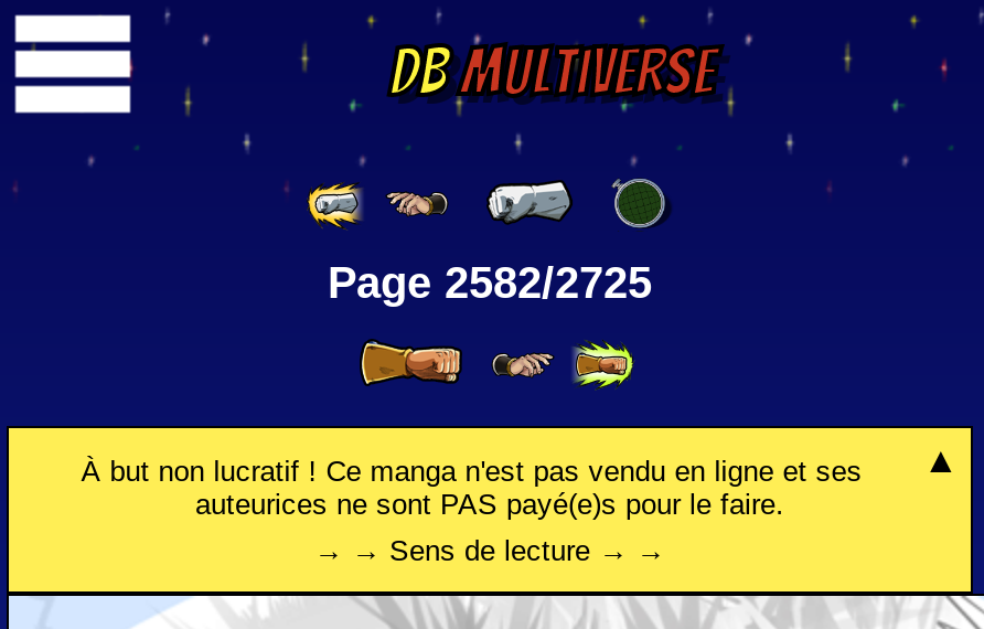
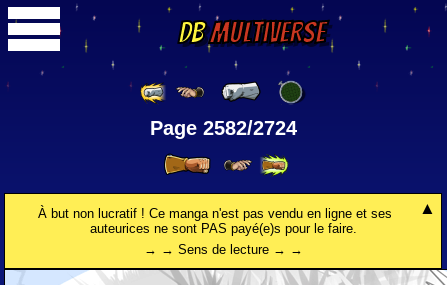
- Page 2582/2725
+ Page 2582/2724
